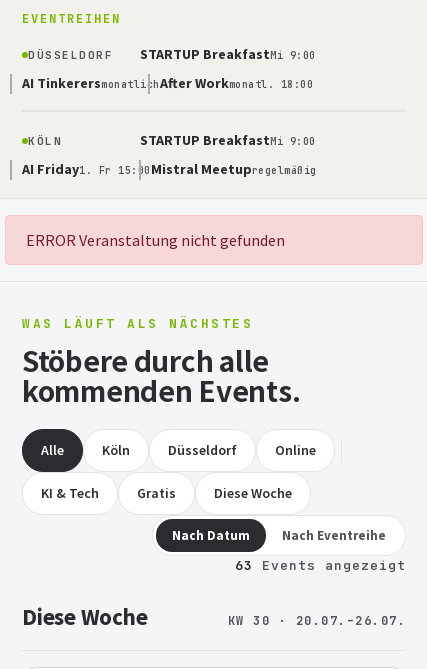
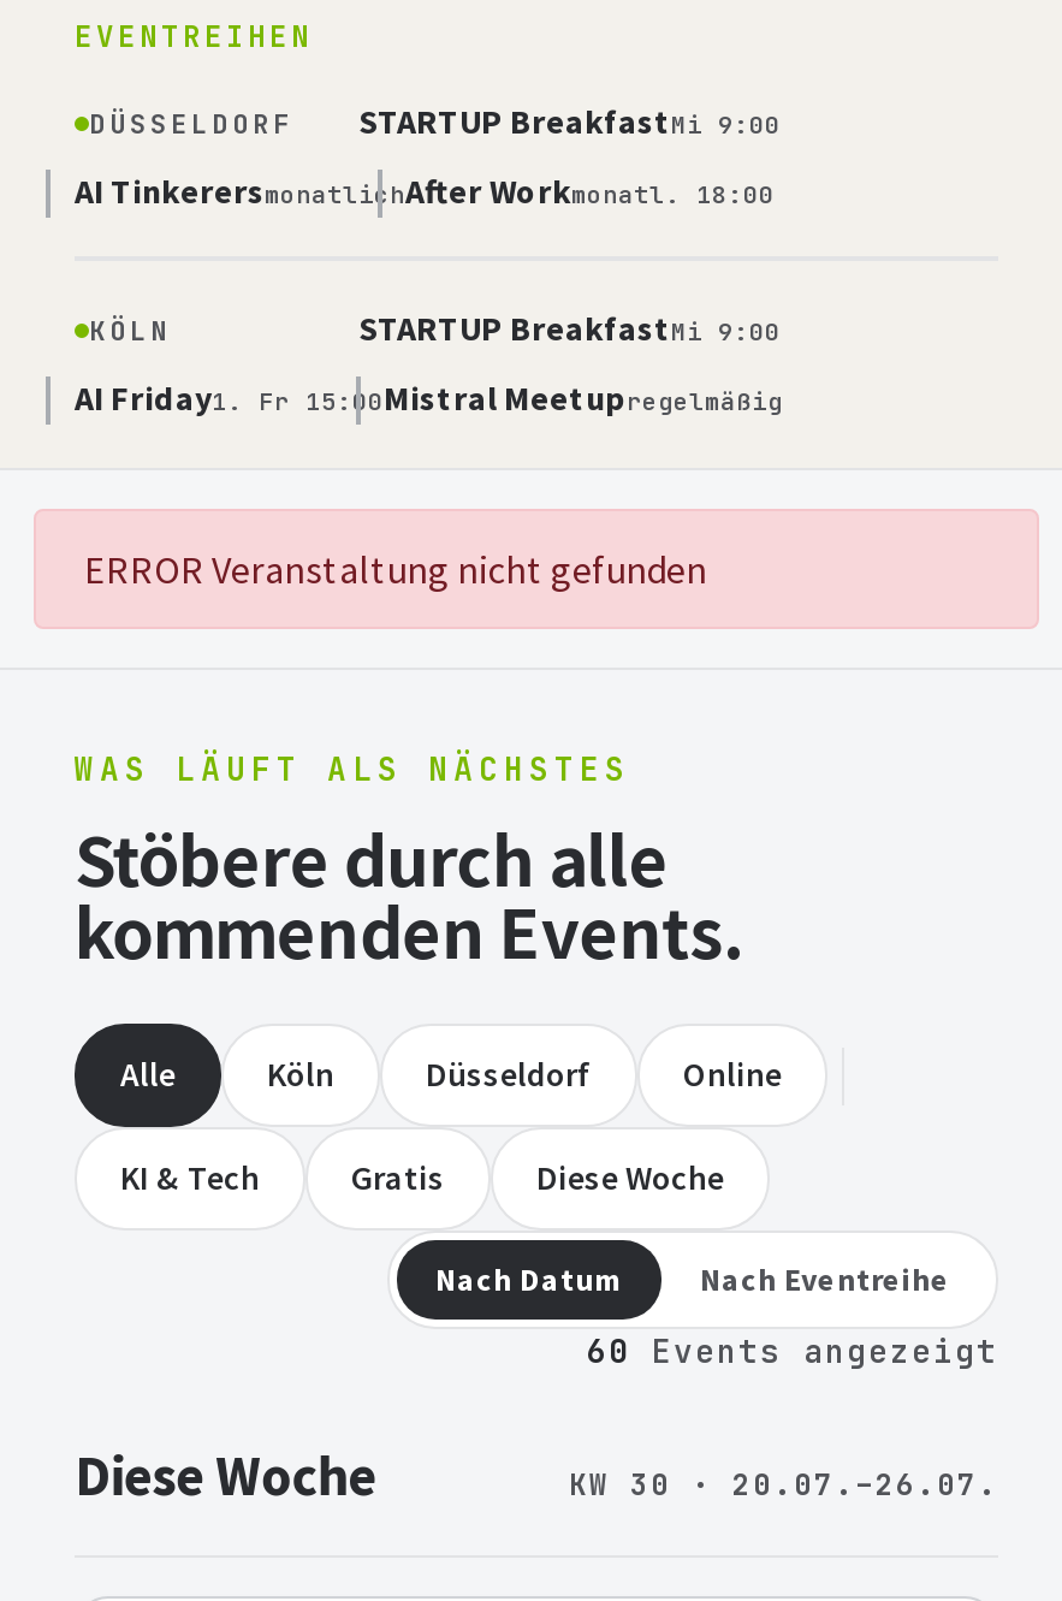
- 63 Events angezeigt
+ 60 Events angezeigt
